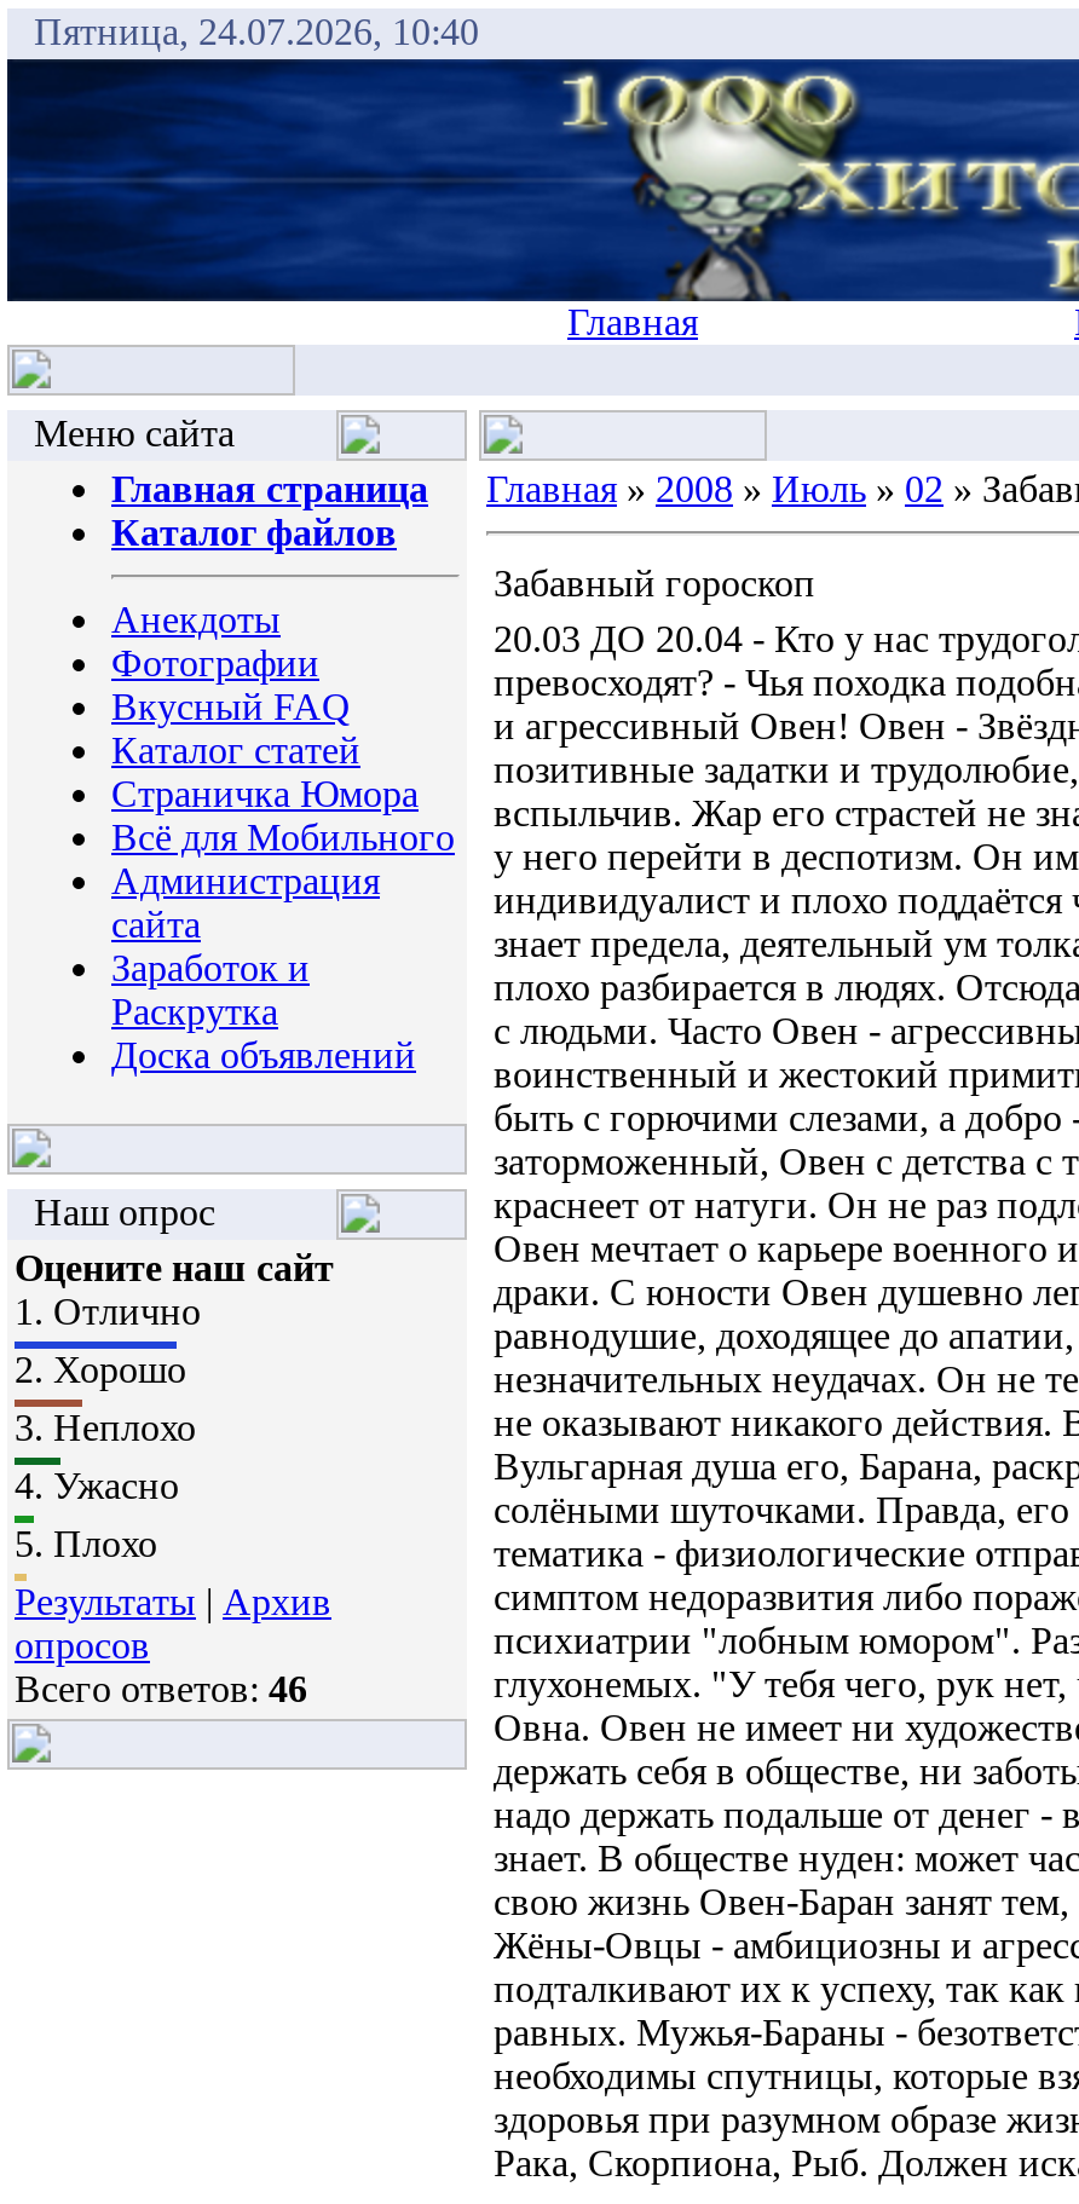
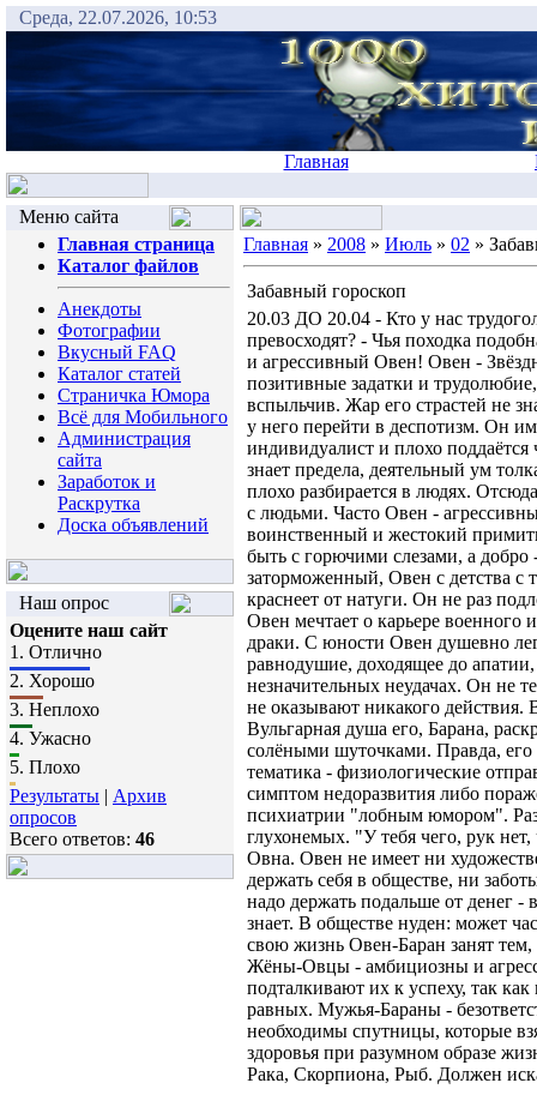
- Пятница, 24.07.2026, 10:40
+ Среда, 22.07.2026, 10:53
